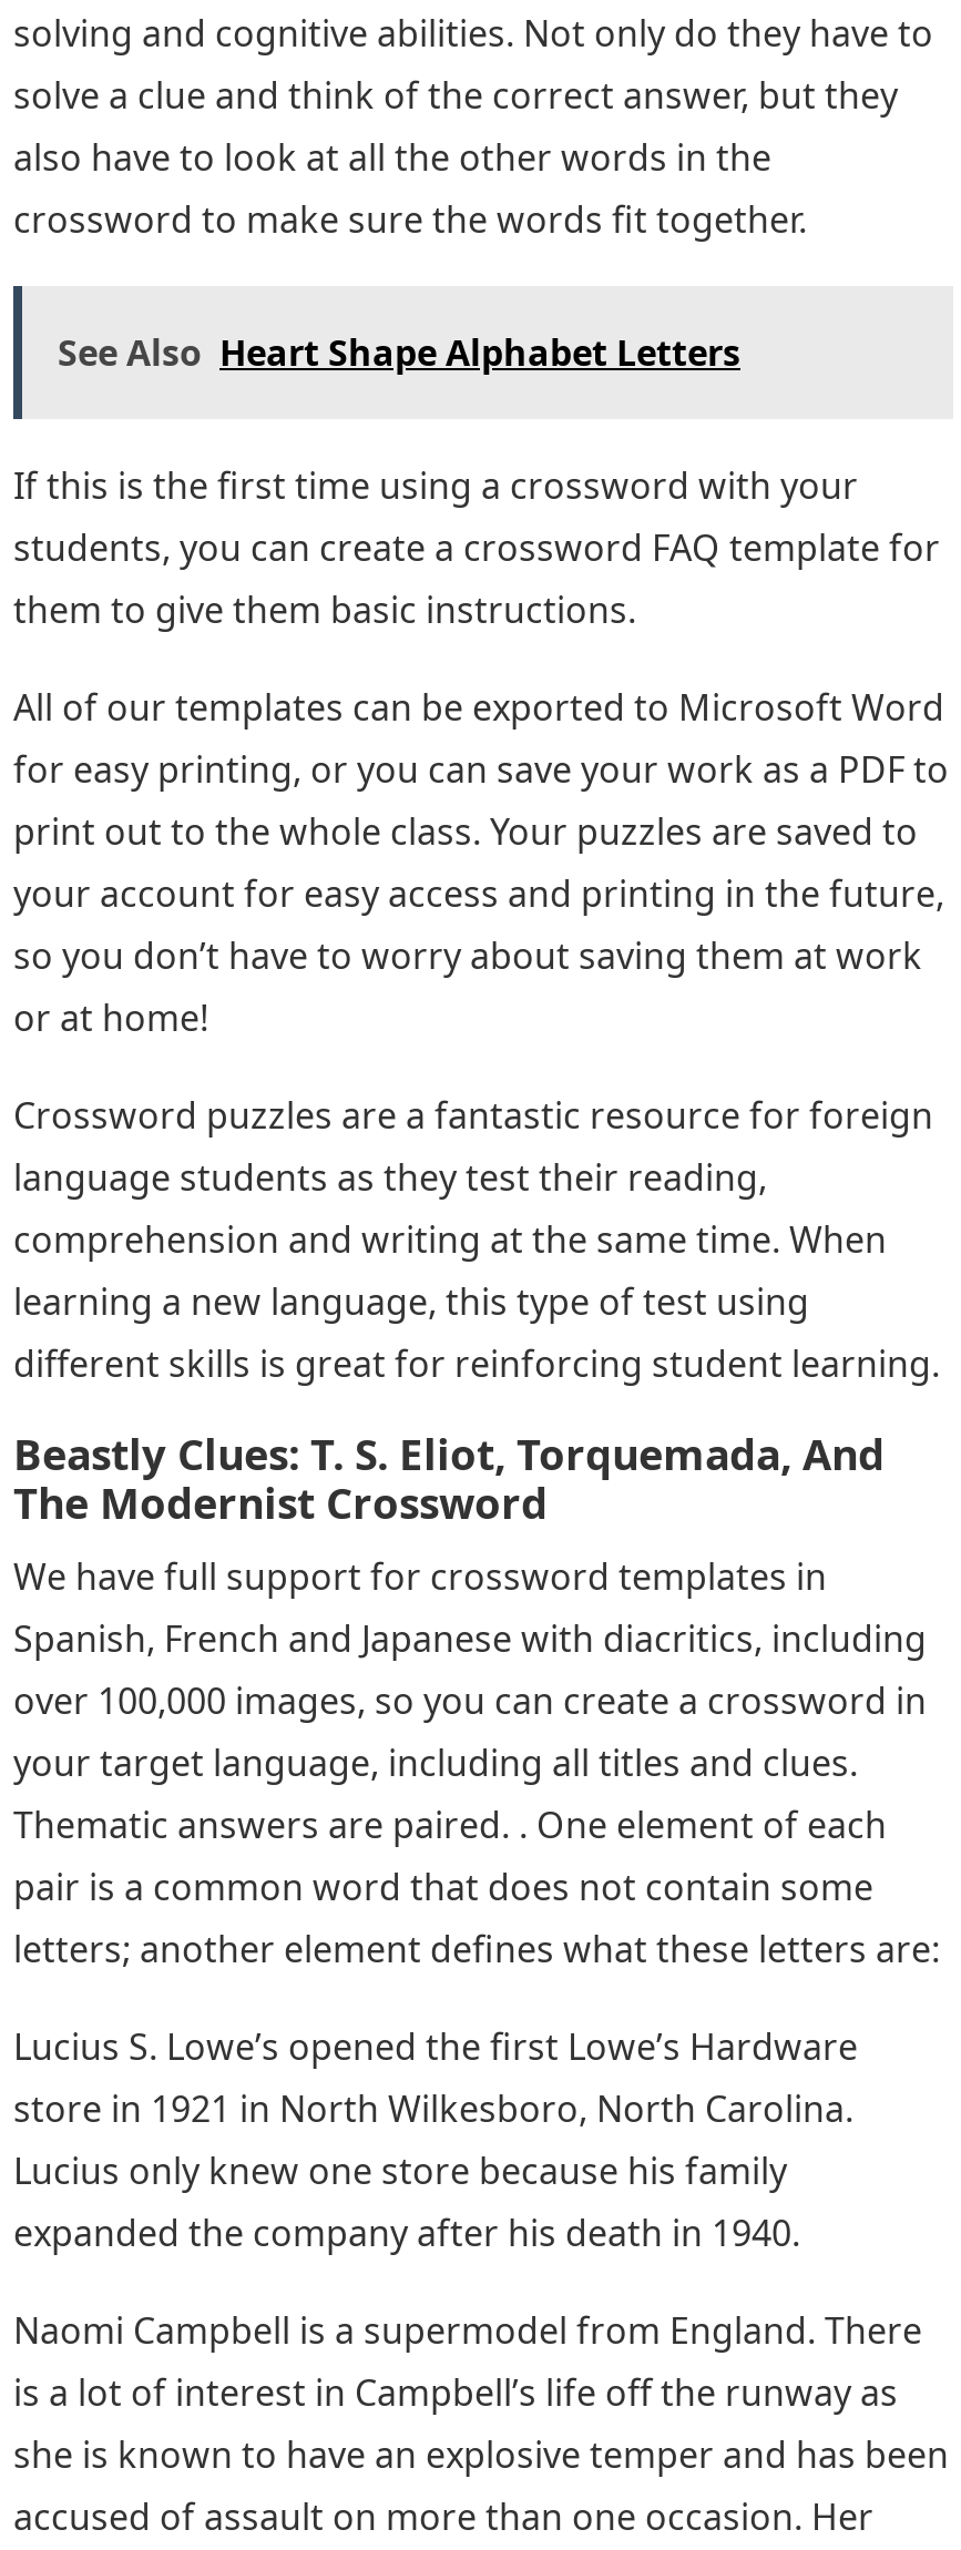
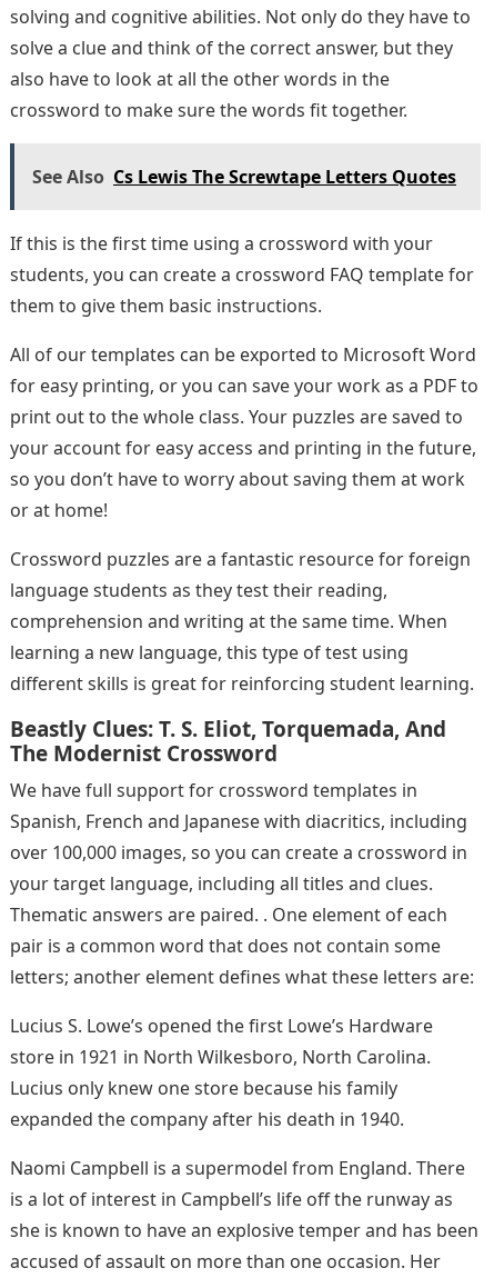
- See Also Heart Shape Alphabet Letters
+ See Also Cs Lewis The Screwtape Letters Quotes
